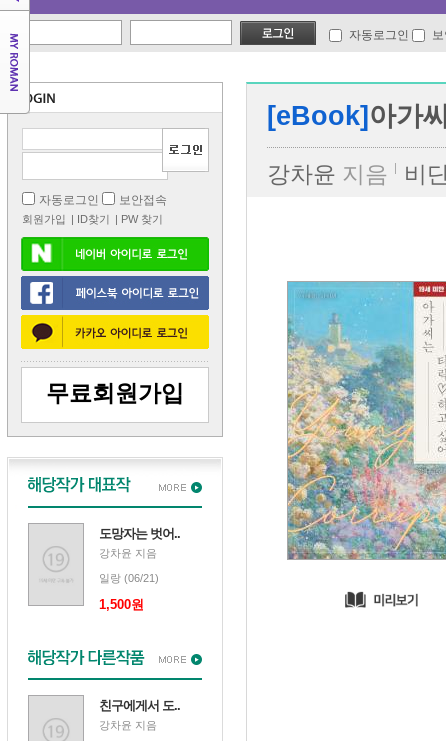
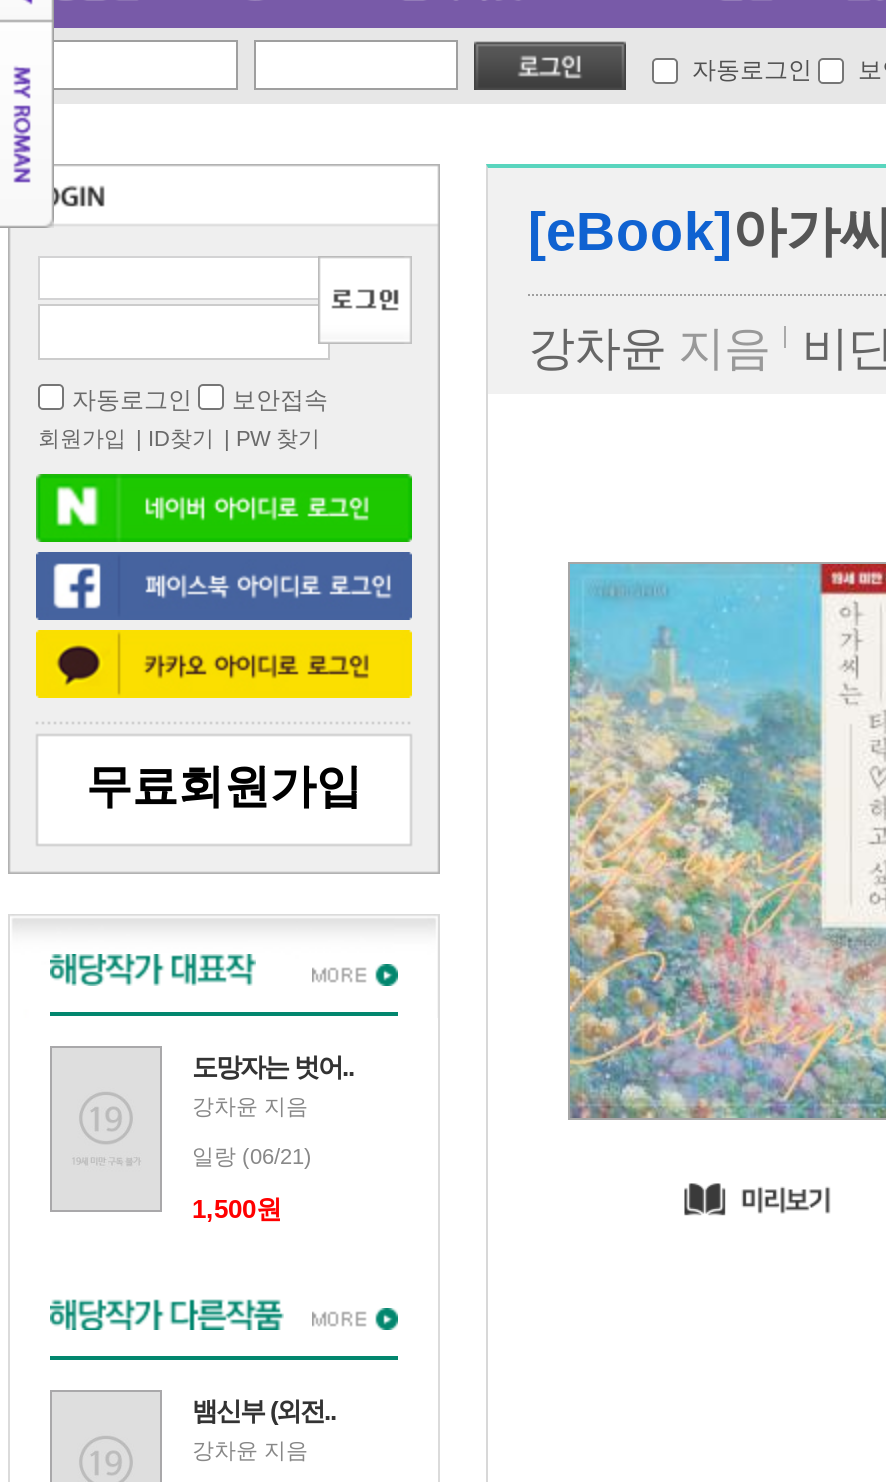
- 친구에게서 도..
+ 뱀신부 (외전..
